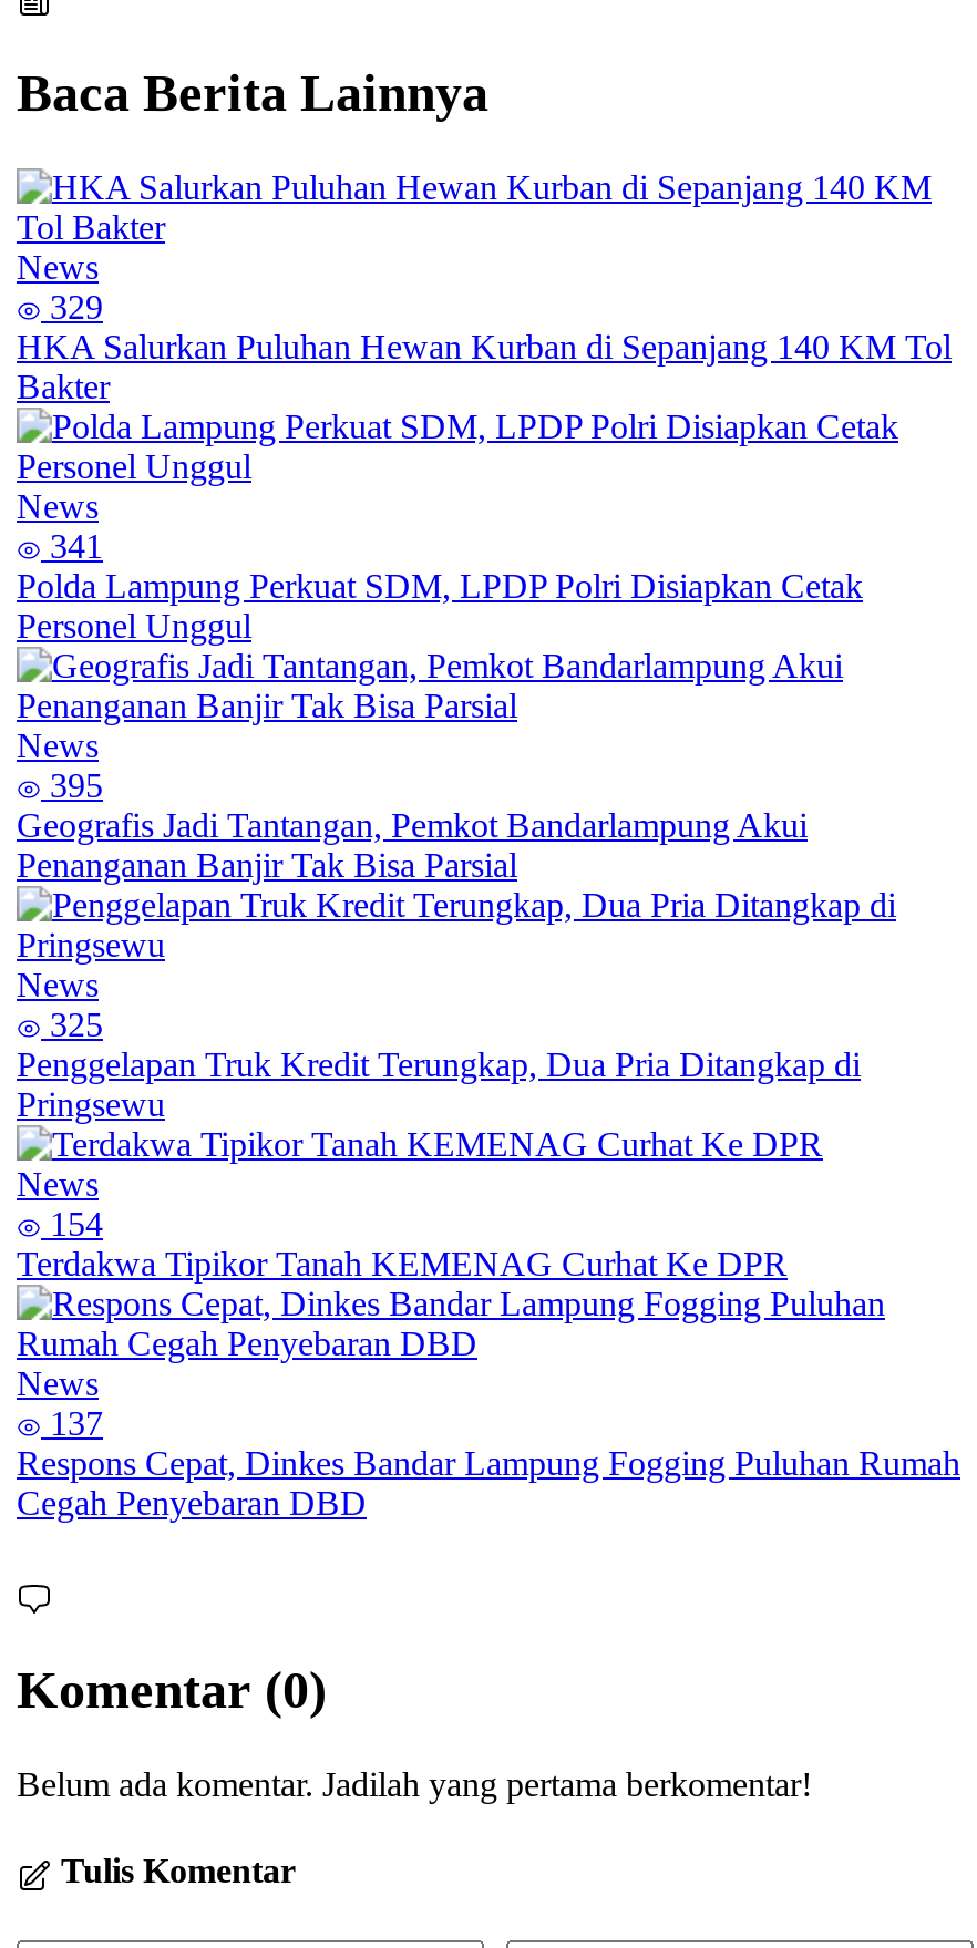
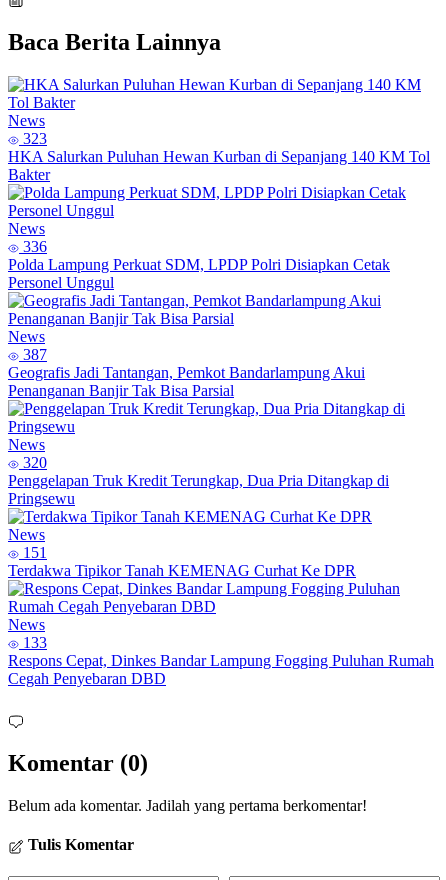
- 329
+ 323

- 341
+ 336

- 395
+ 387

- 325
+ 320

- 154
+ 151

- 137
+ 133
